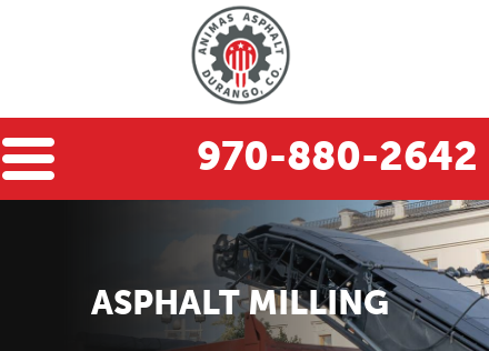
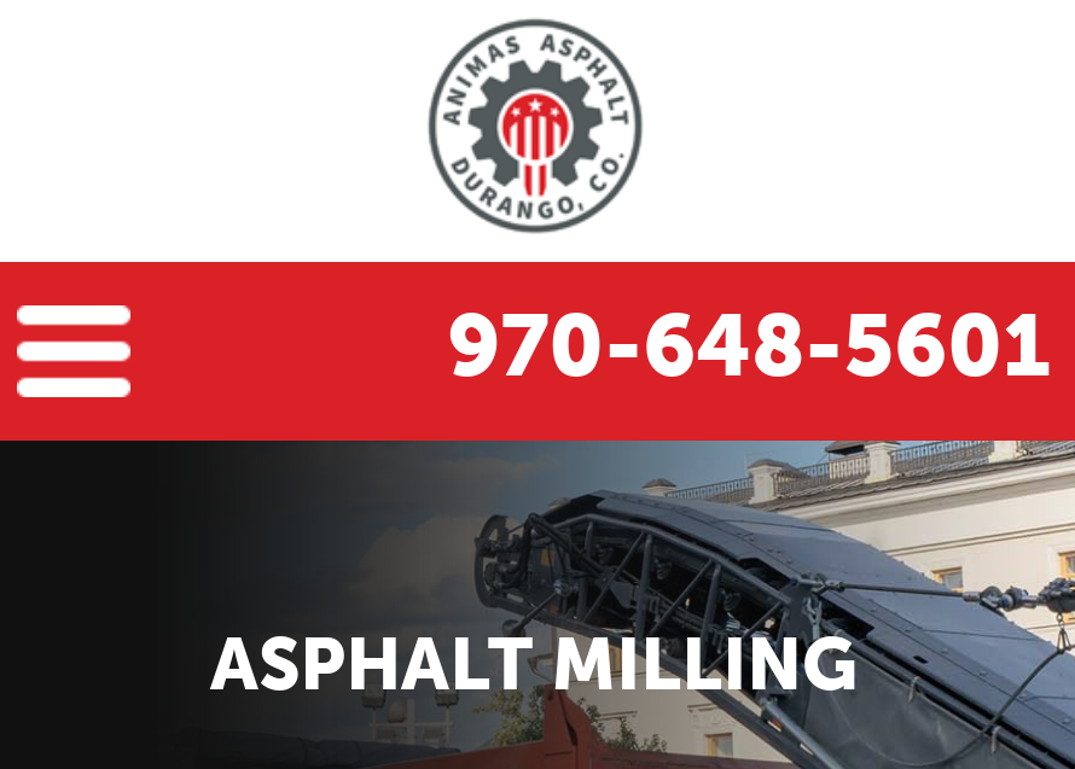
- 970-880-2642
+ 970-648-5601
